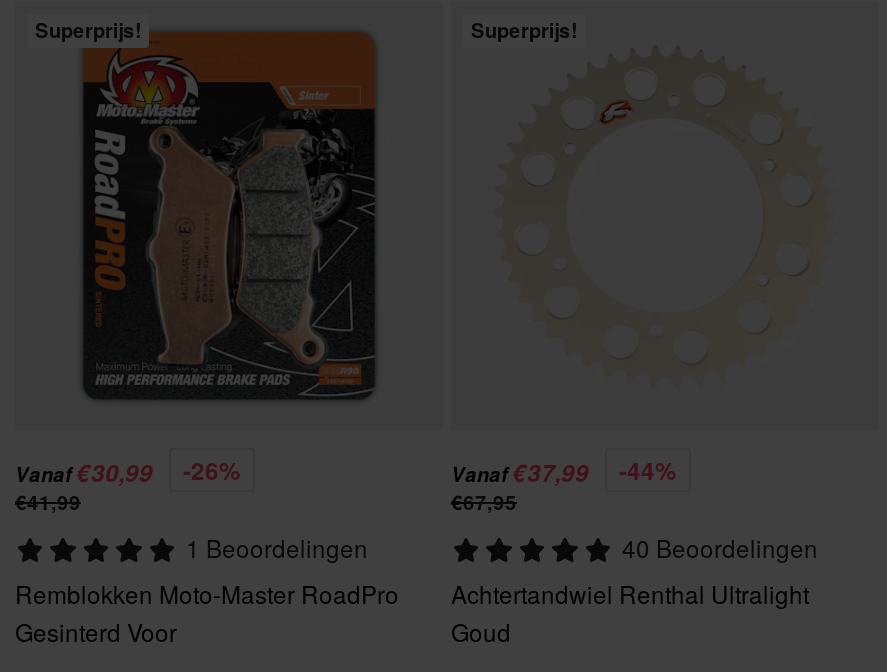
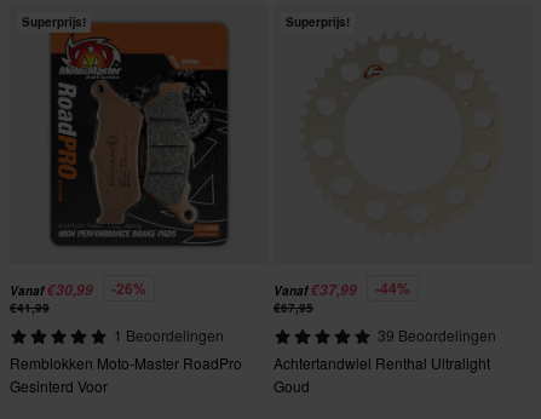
- 40 Beoordelingen
+ 39 Beoordelingen
